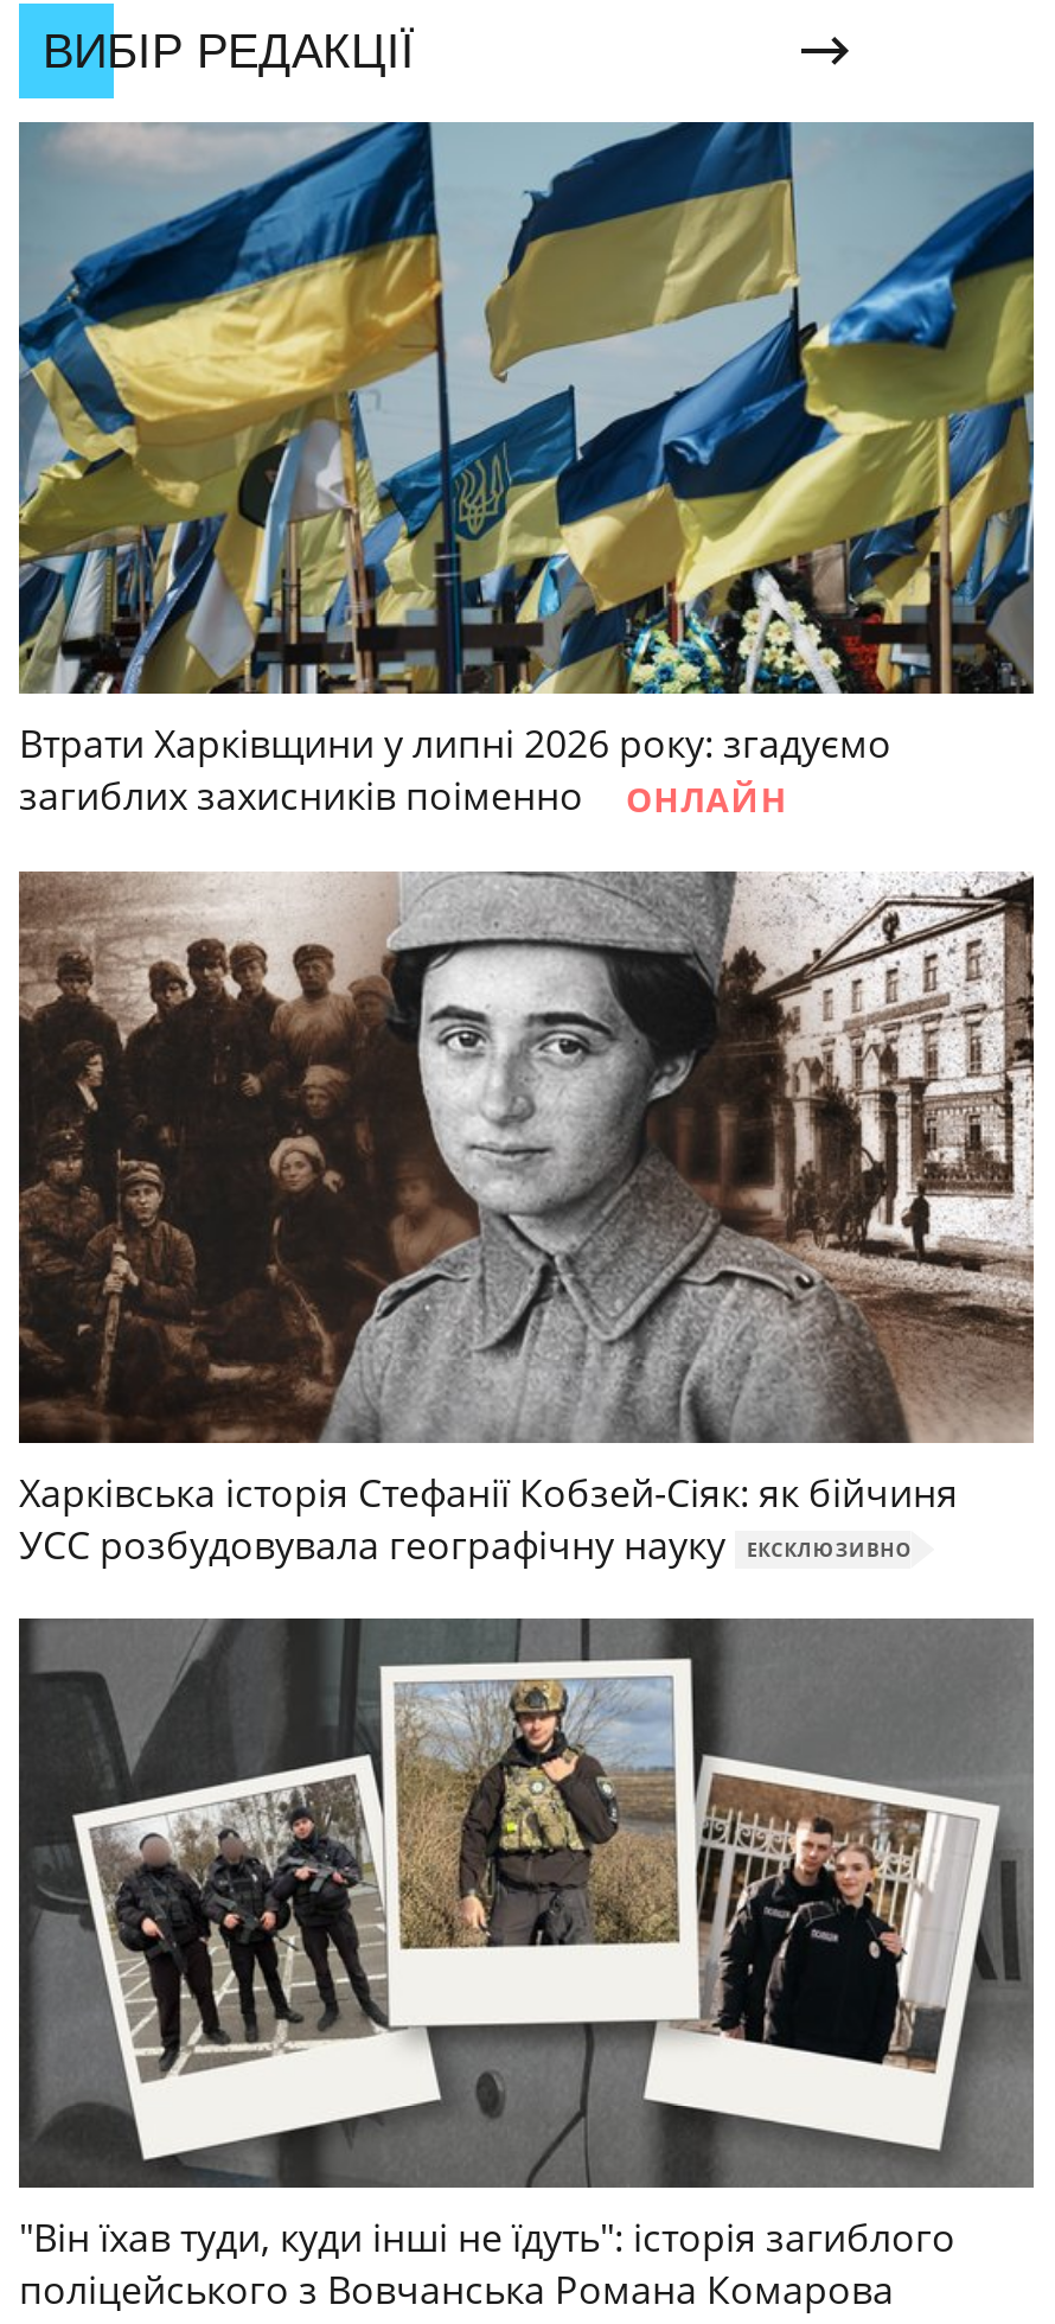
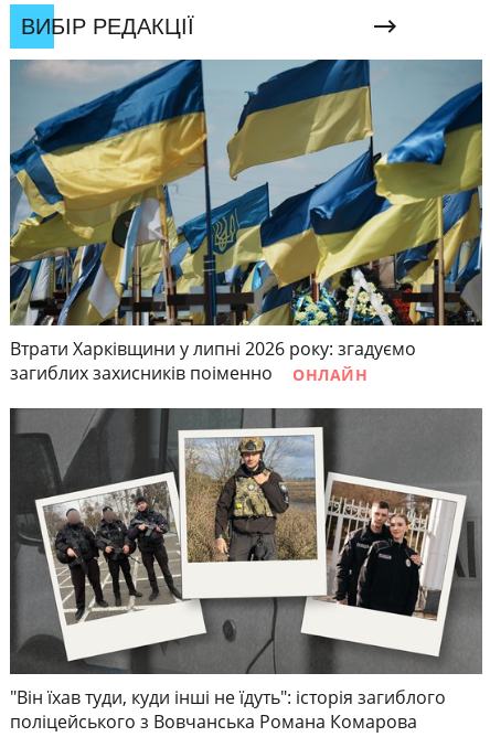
- [image]
- Харківська історія Стефанії Кобзей-Сіяк: як бійчиня
- УСС розбудовувала географічну науку
- ЕКСКЛЮЗИВНО
